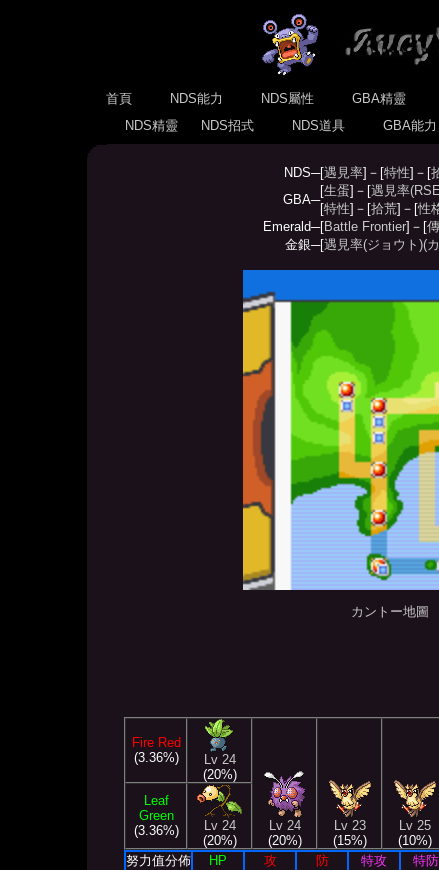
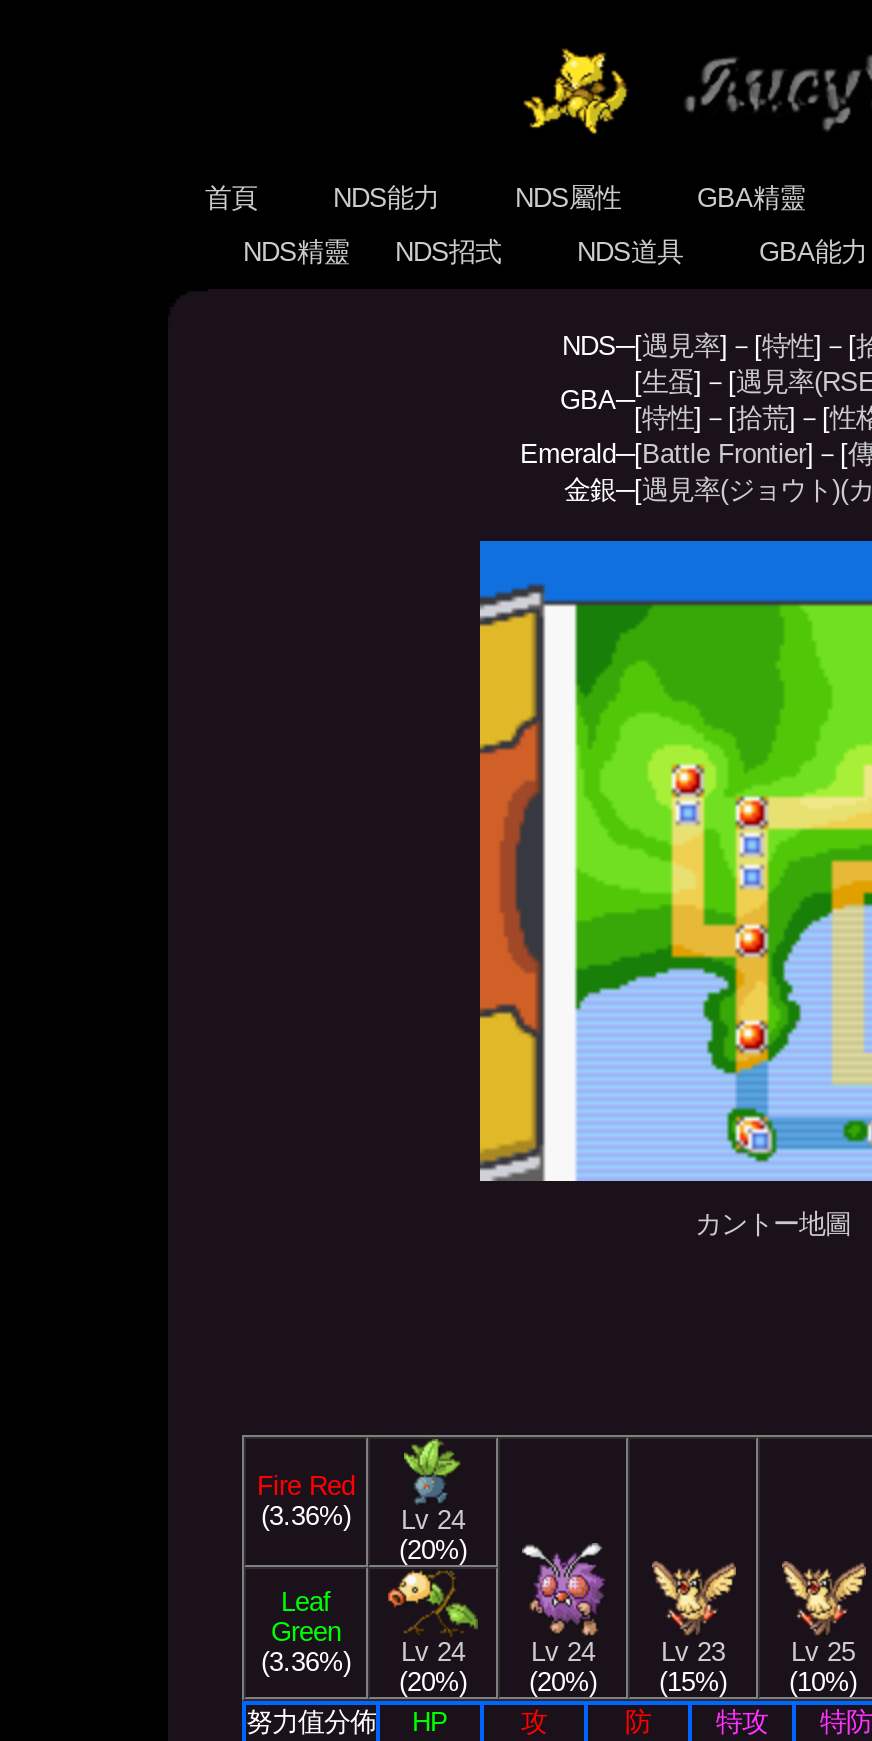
- [image]
+ [image]
